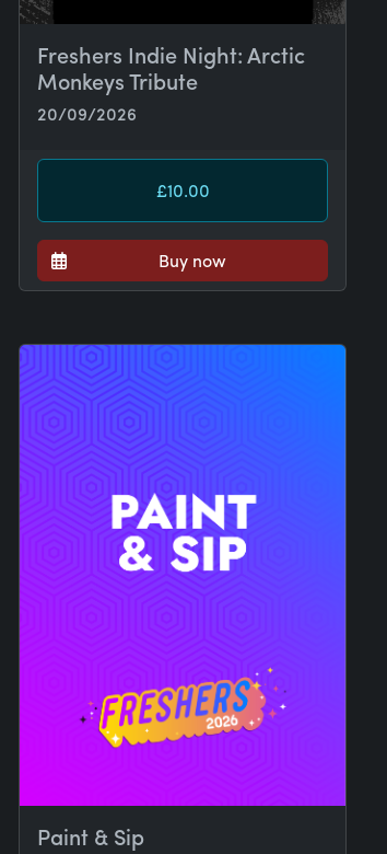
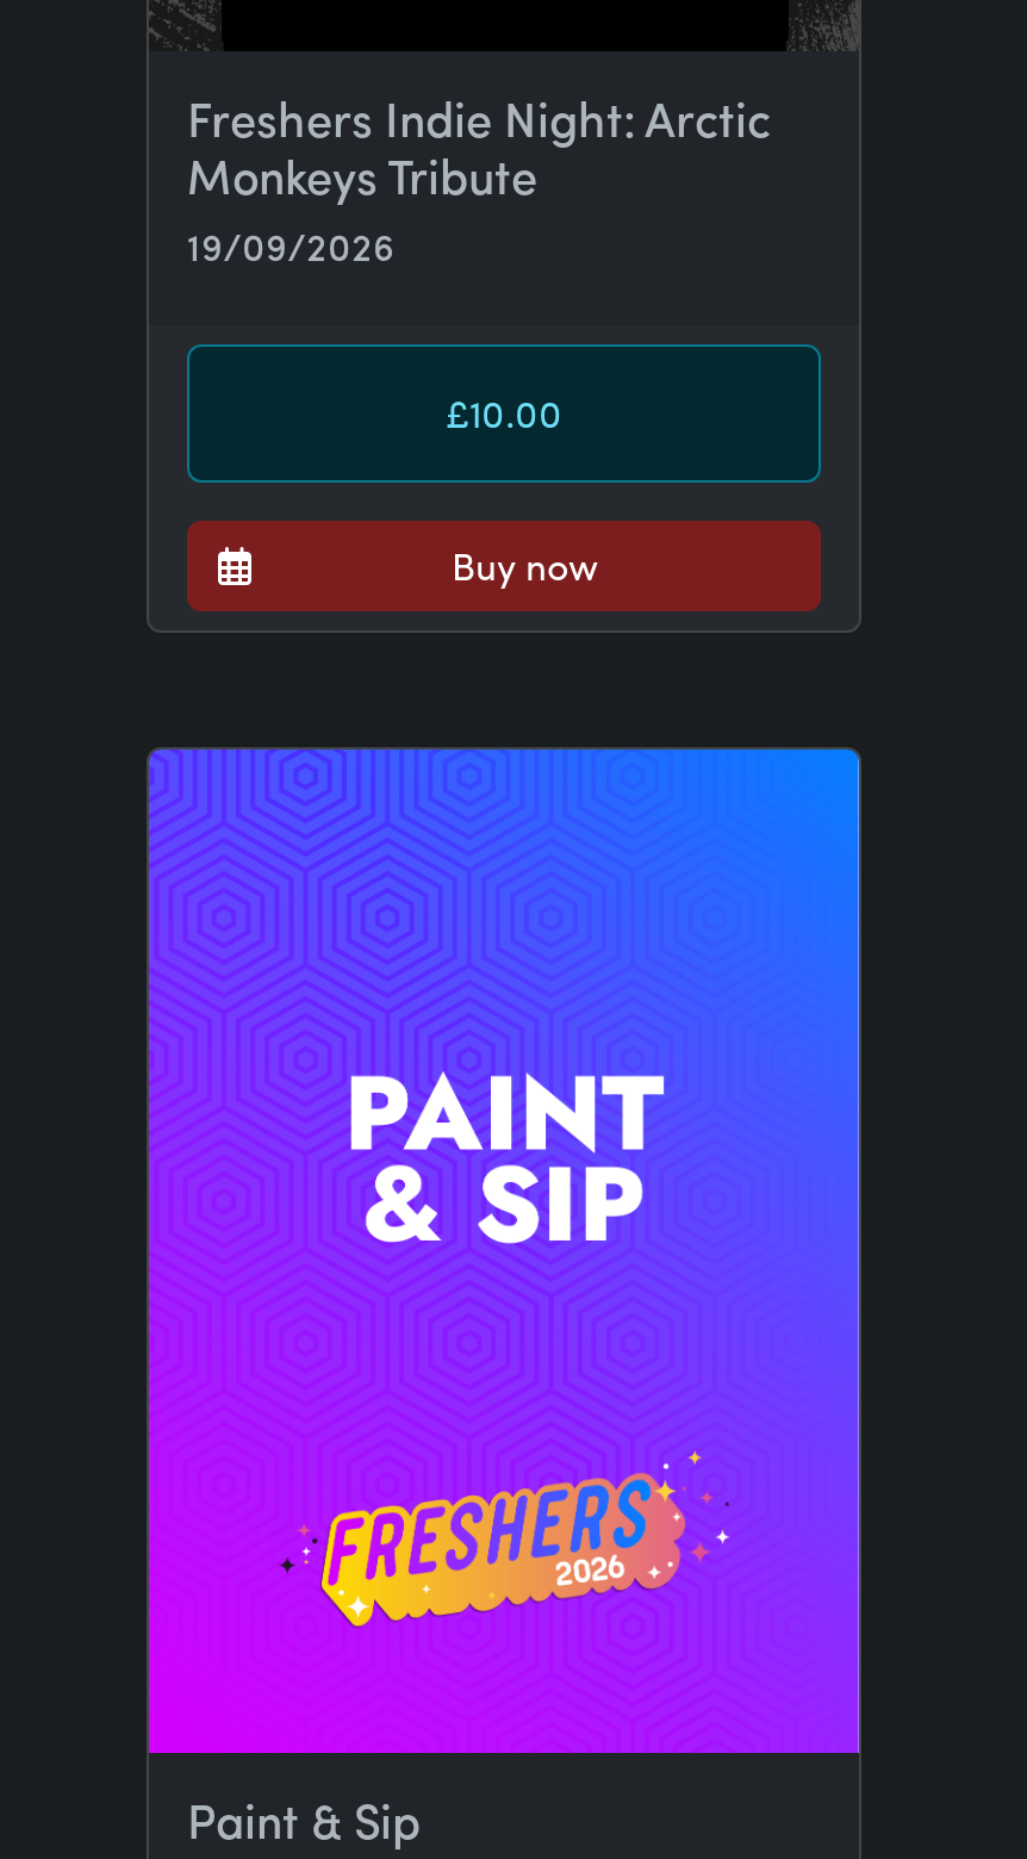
- 20/09/2026
+ 19/09/2026
